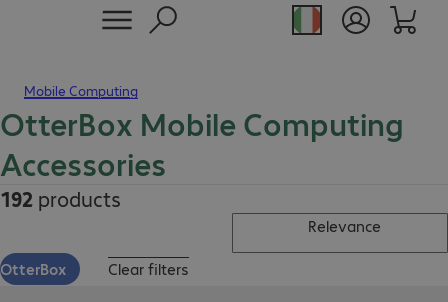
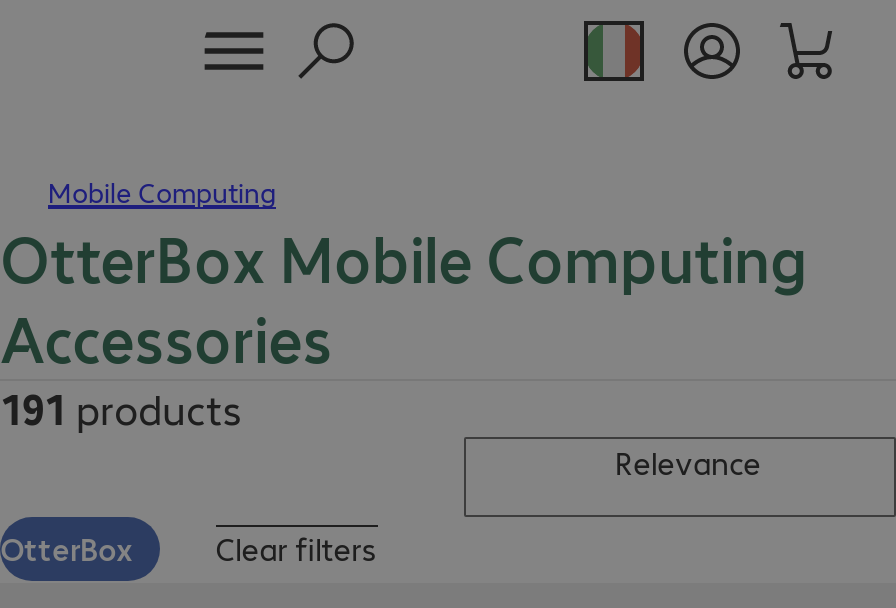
- 192 products
+ 191 products
